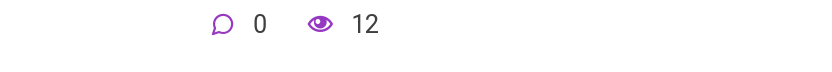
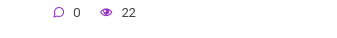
- 12
+ 22
